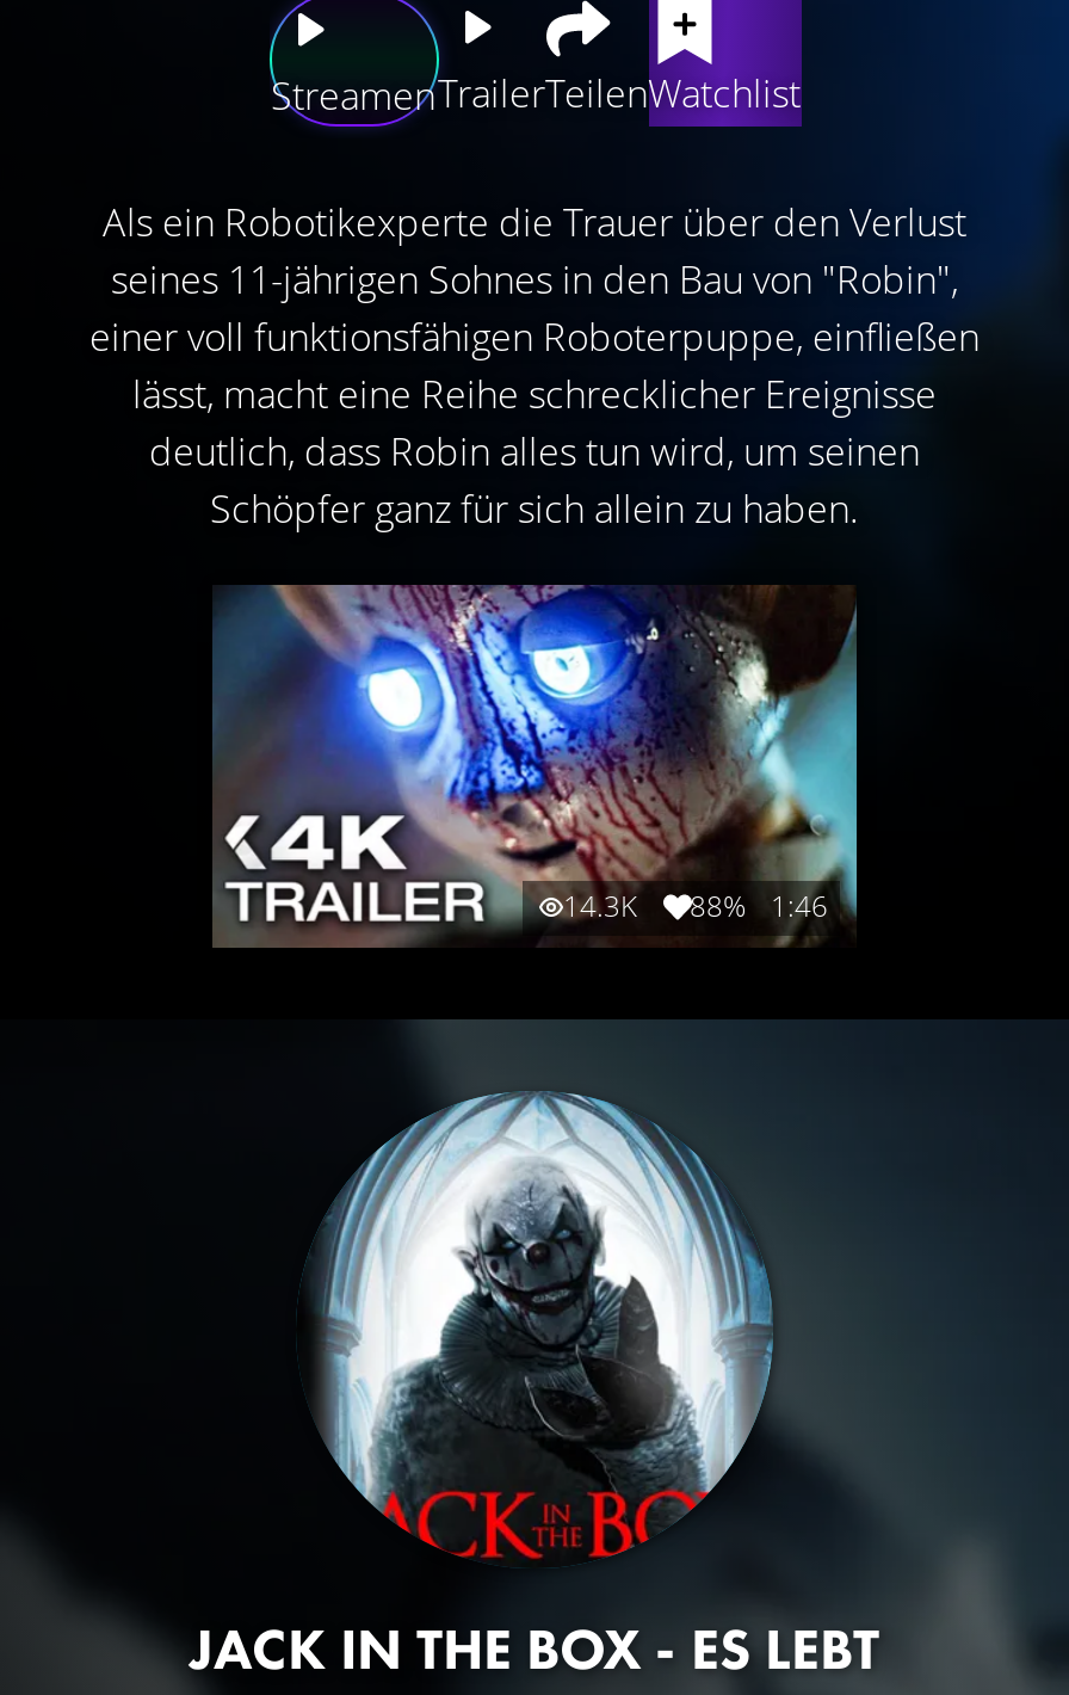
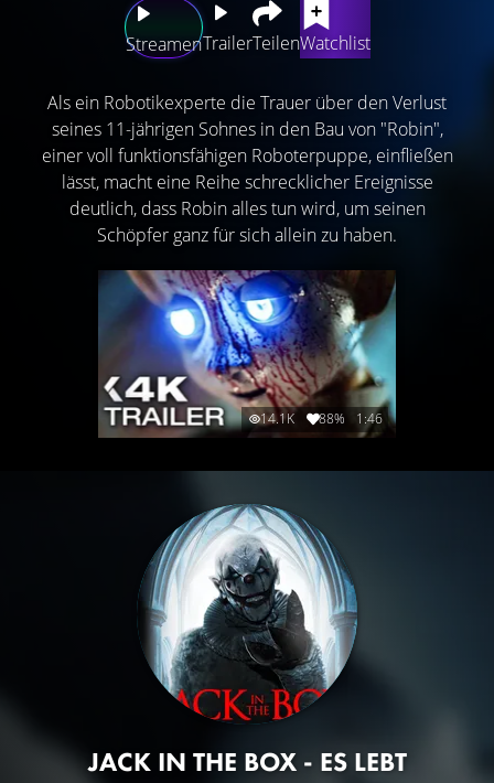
- 14.3K 88% 1:46
+ 14.1K 88% 1:46
